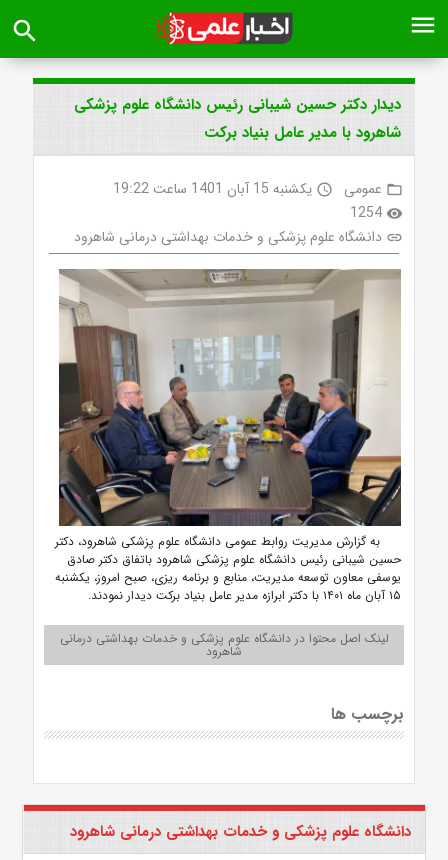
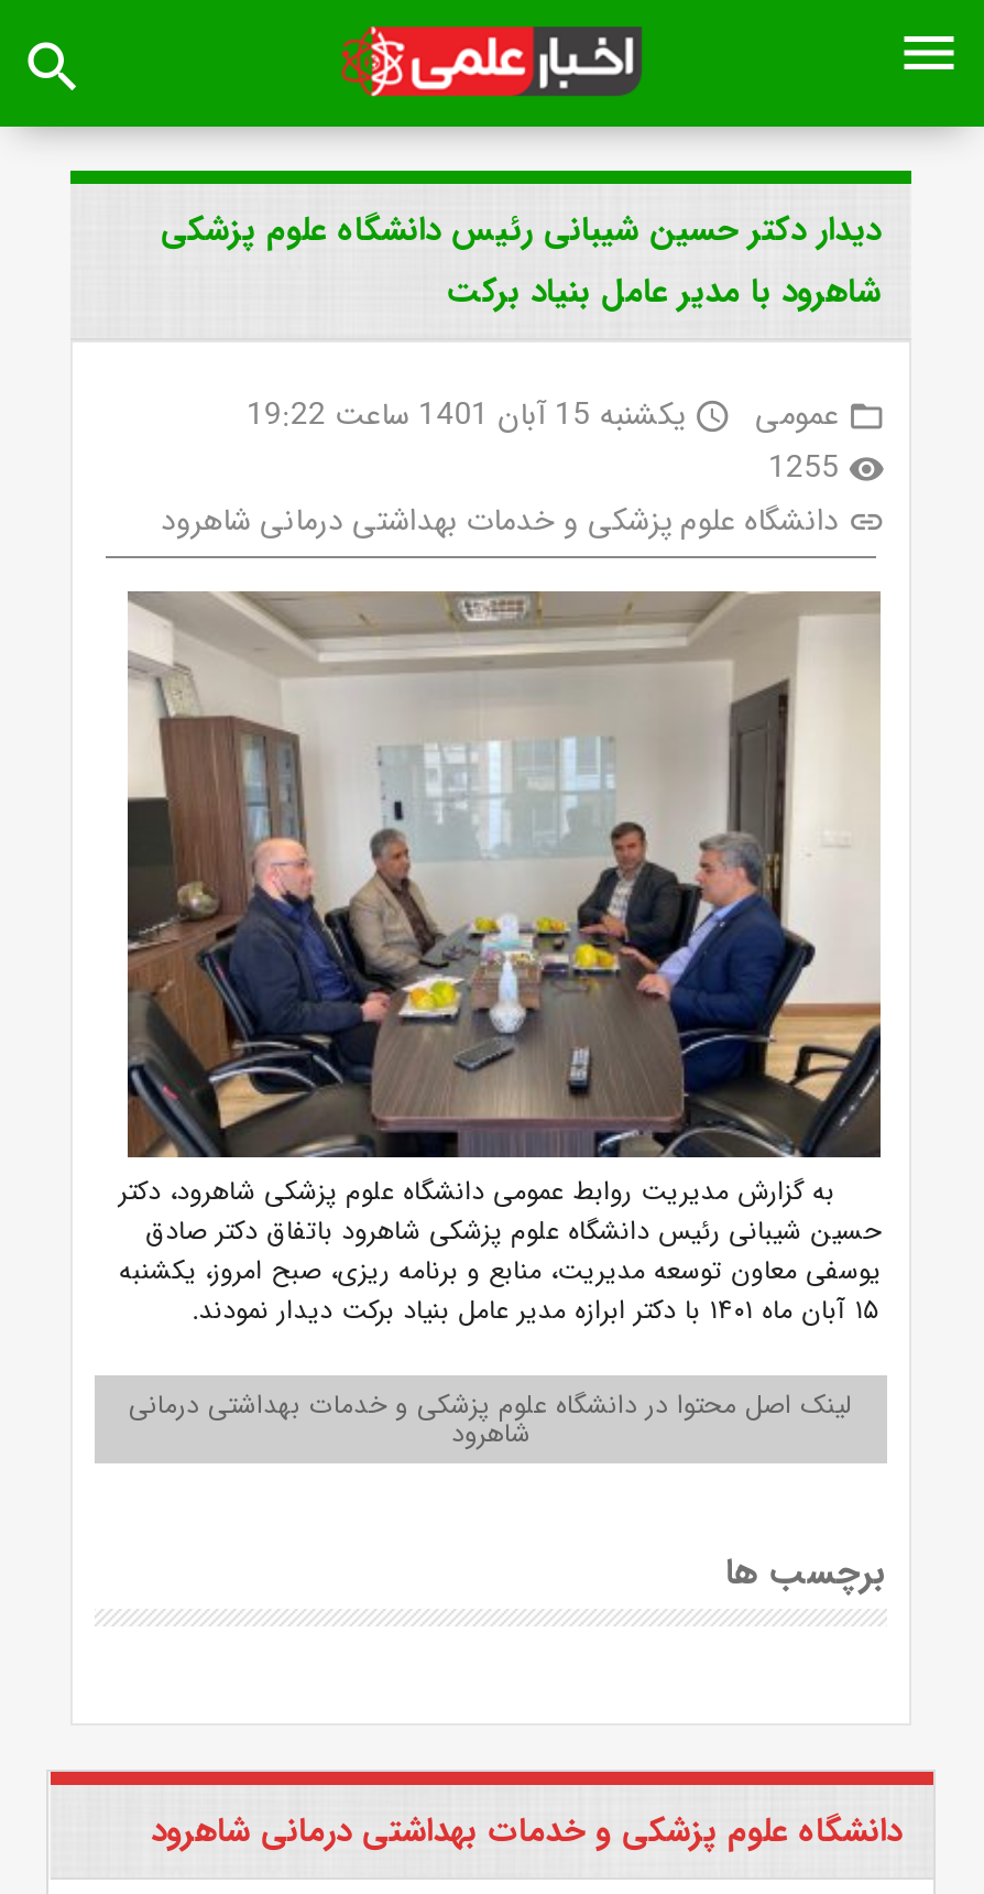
- 1254
+ 1255
